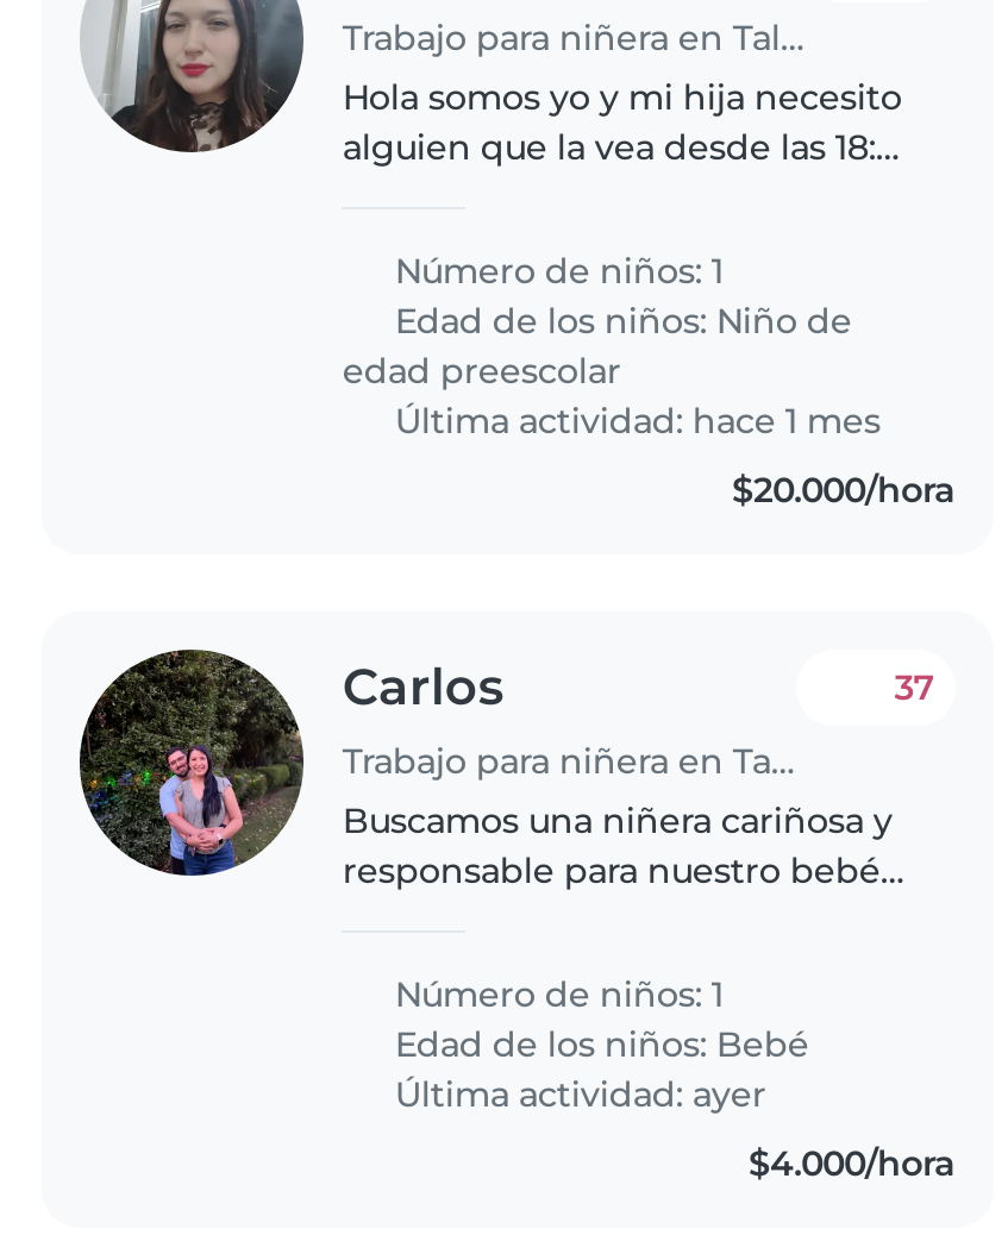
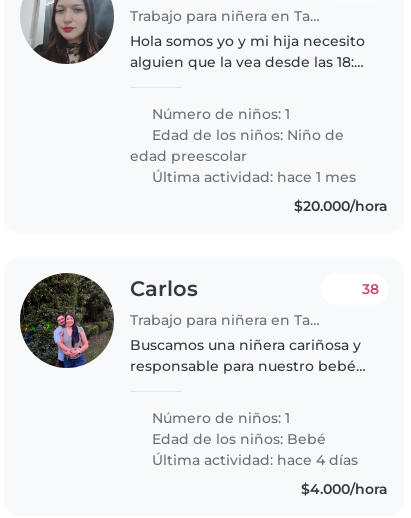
- 37
+ 38

- Última actividad: ayer
+ Última actividad: hace 4 días
